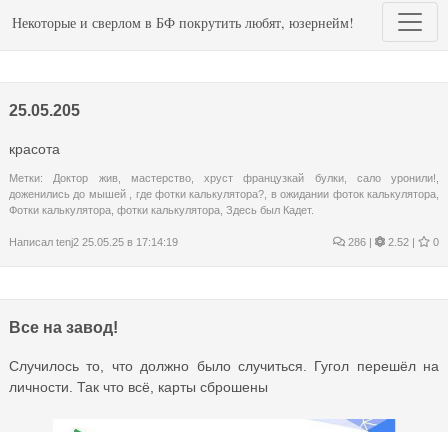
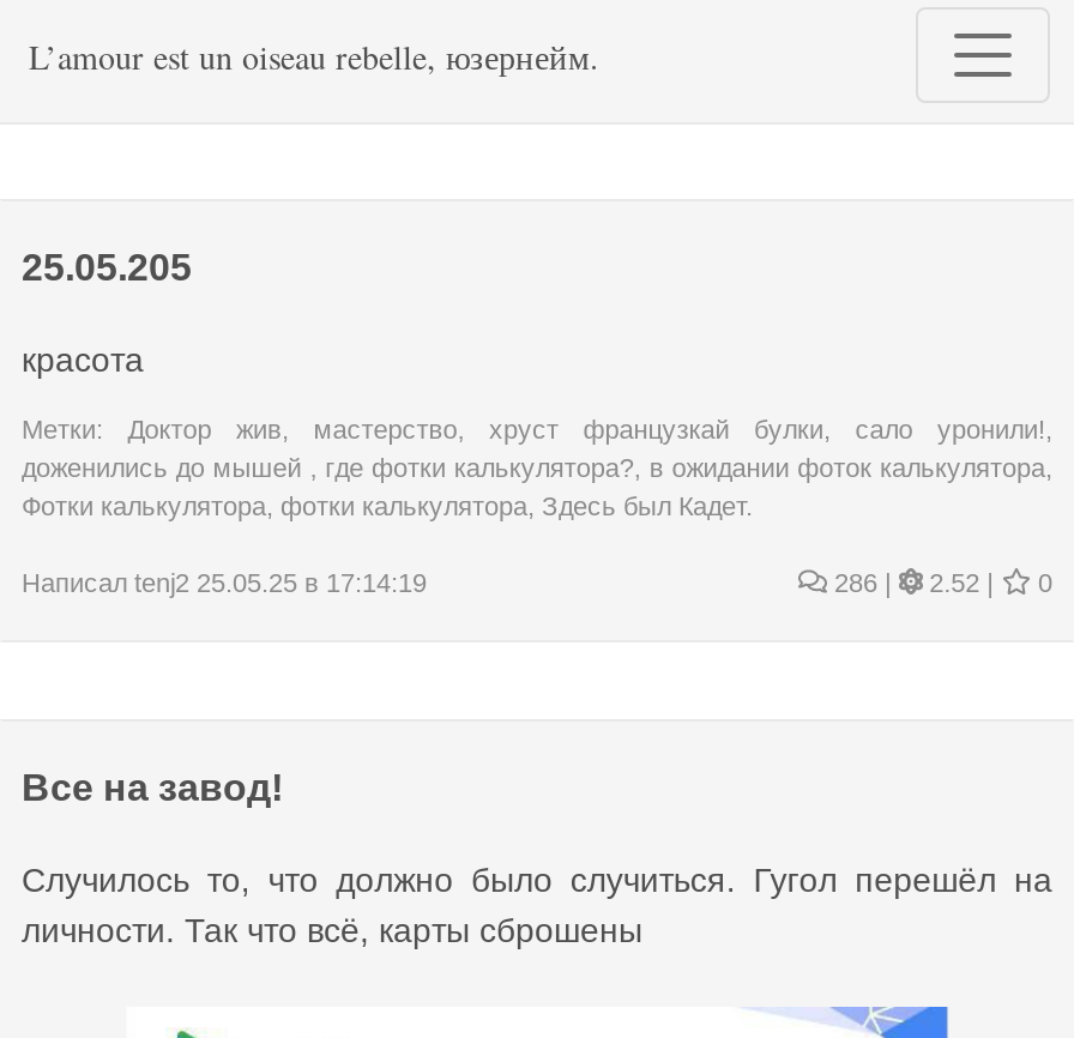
- Некоторые и сверлом в БФ покрутить любят, юзернейм!
+ L’amour est un oiseau rebelle, юзернейм.
